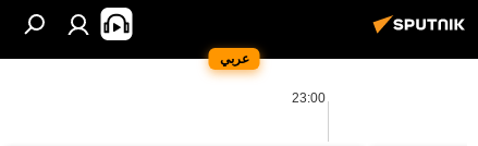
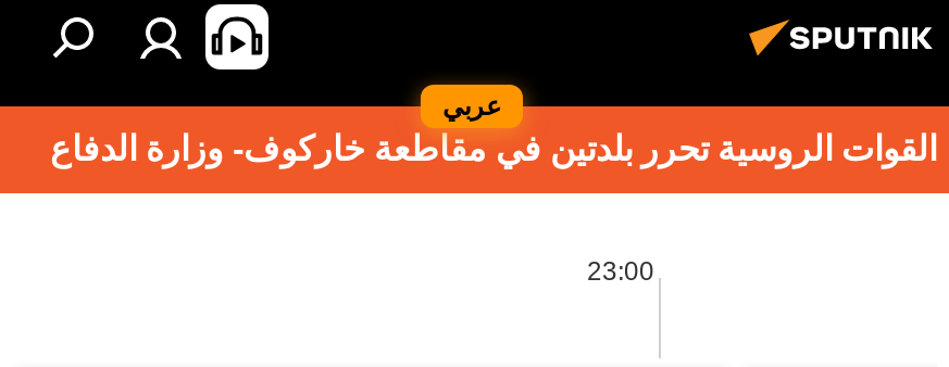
+ القوات الروسية تحرر بلدتين في مقاطعة خاركوف- وزارة الدفاع
